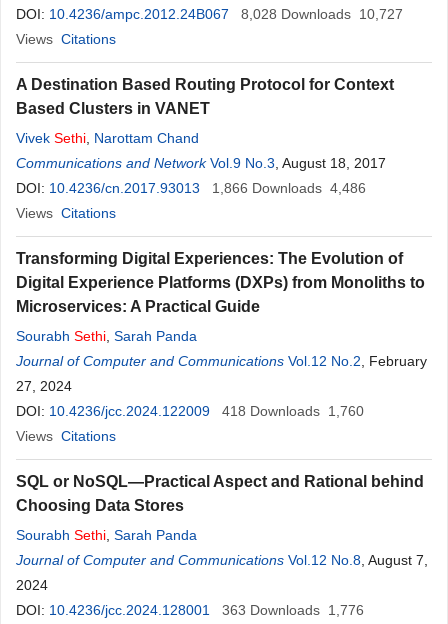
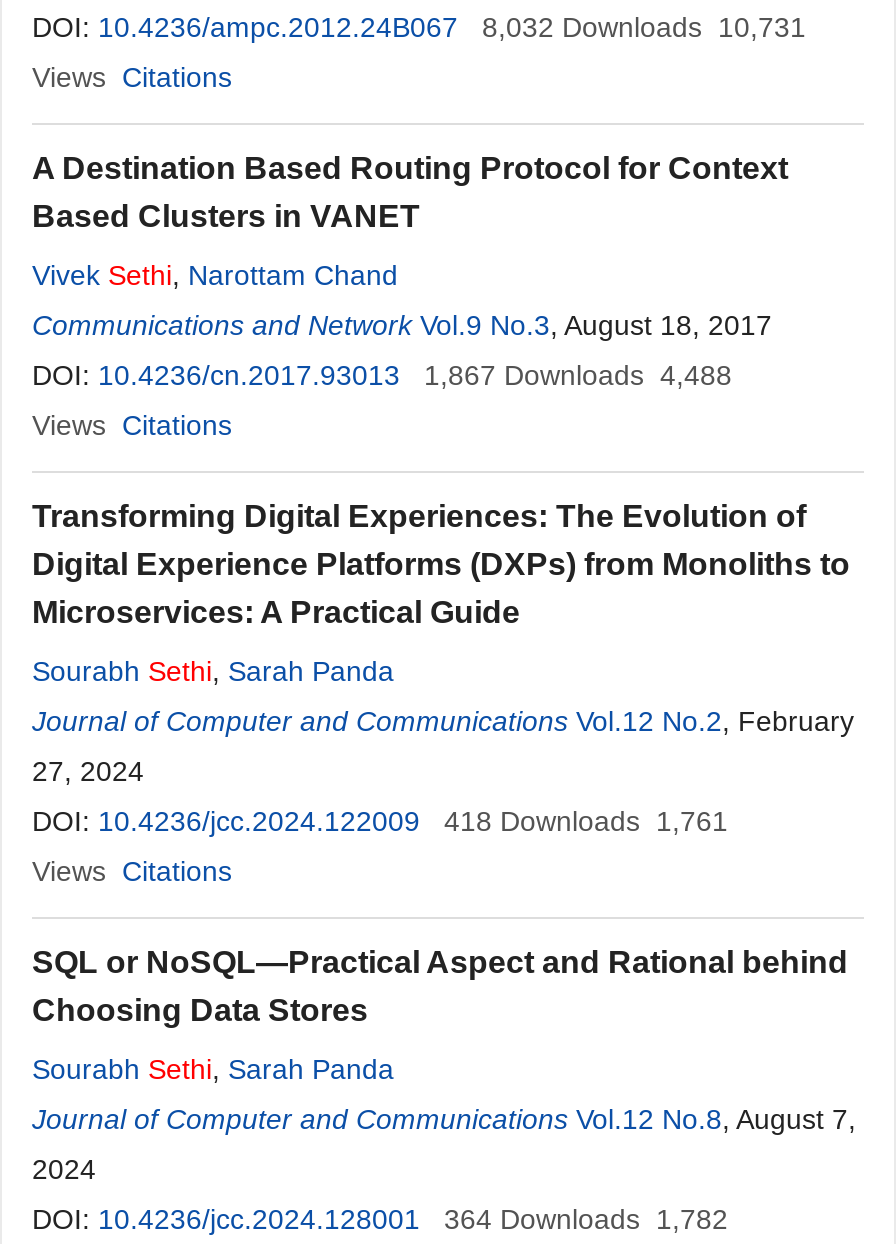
- DOI: 10.4236/ampc.2012.24B067 8,028 Downloads 10,727
+ DOI: 10.4236/ampc.2012.24B067 8,032 Downloads 10,731

- DOI: 10.4236/cn.2017.93013 1,866 Downloads 4,486
+ DOI: 10.4236/cn.2017.93013 1,867 Downloads 4,488

- DOI: 10.4236/jcc.2024.122009 418 Downloads 1,760
+ DOI: 10.4236/jcc.2024.122009 418 Downloads 1,761

- DOI: 10.4236/jcc.2024.128001 363 Downloads 1,776
+ DOI: 10.4236/jcc.2024.128001 364 Downloads 1,782
